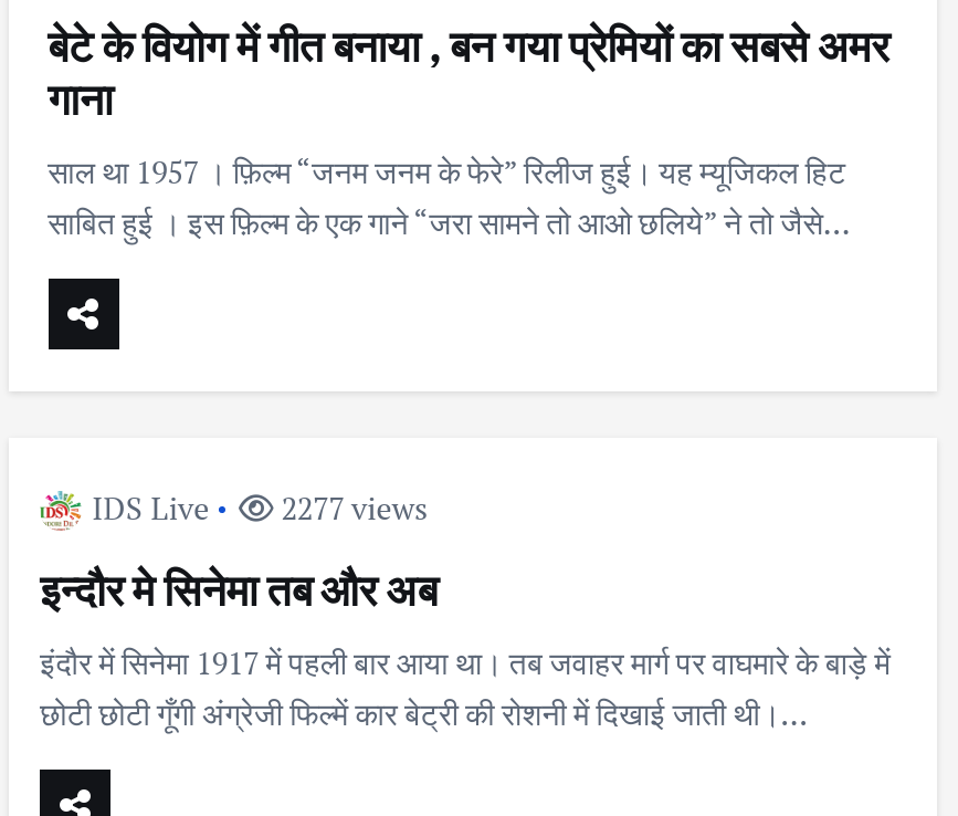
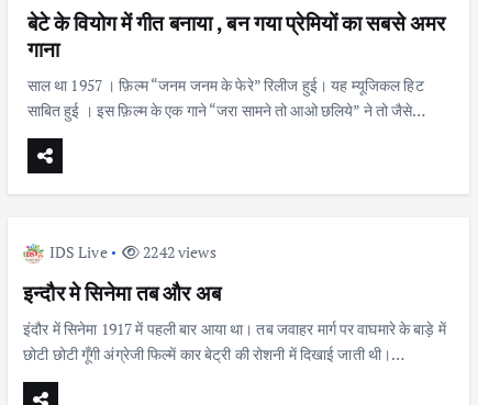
- IDS Live 2277 views
+ IDS Live 2242 views
